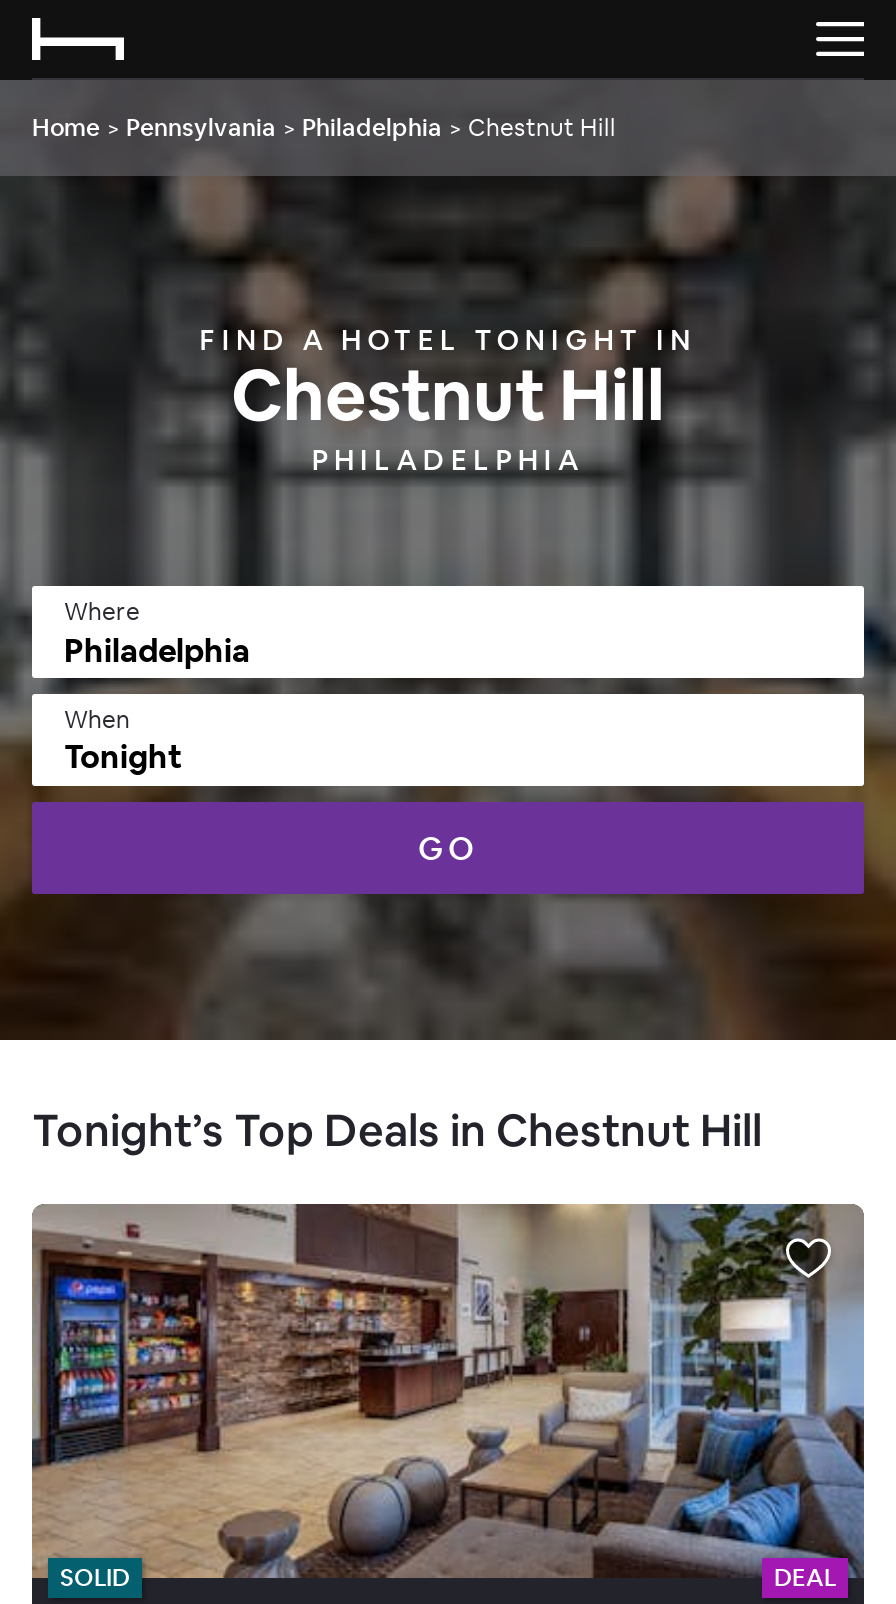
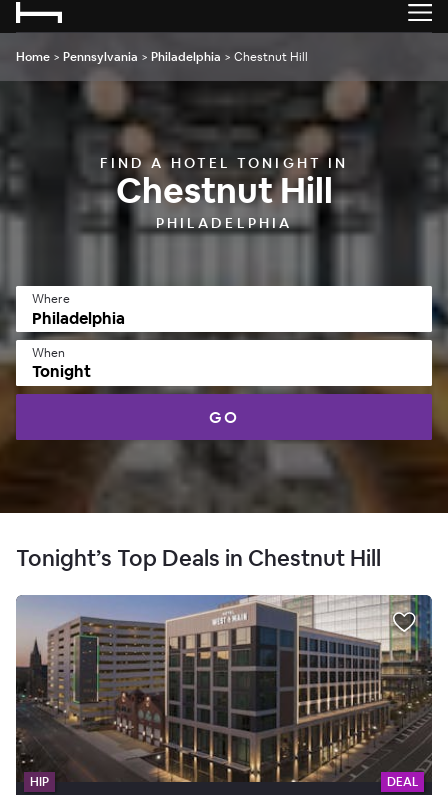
- [image]
- SOLID
+ [image]
+ HIP
